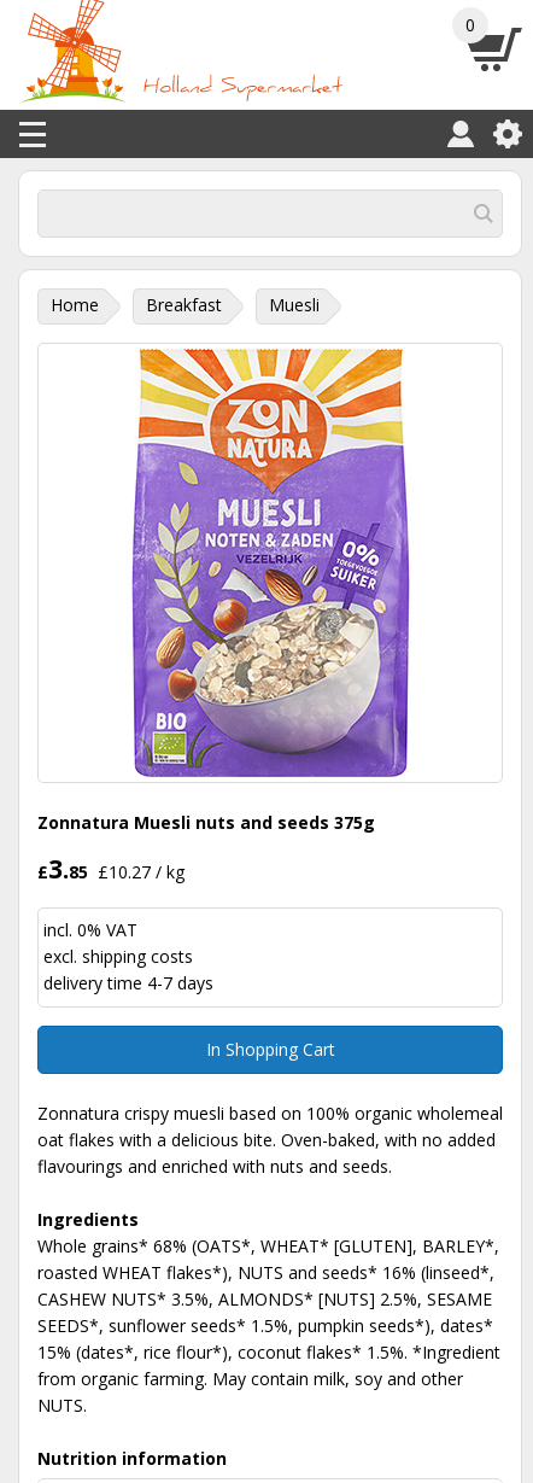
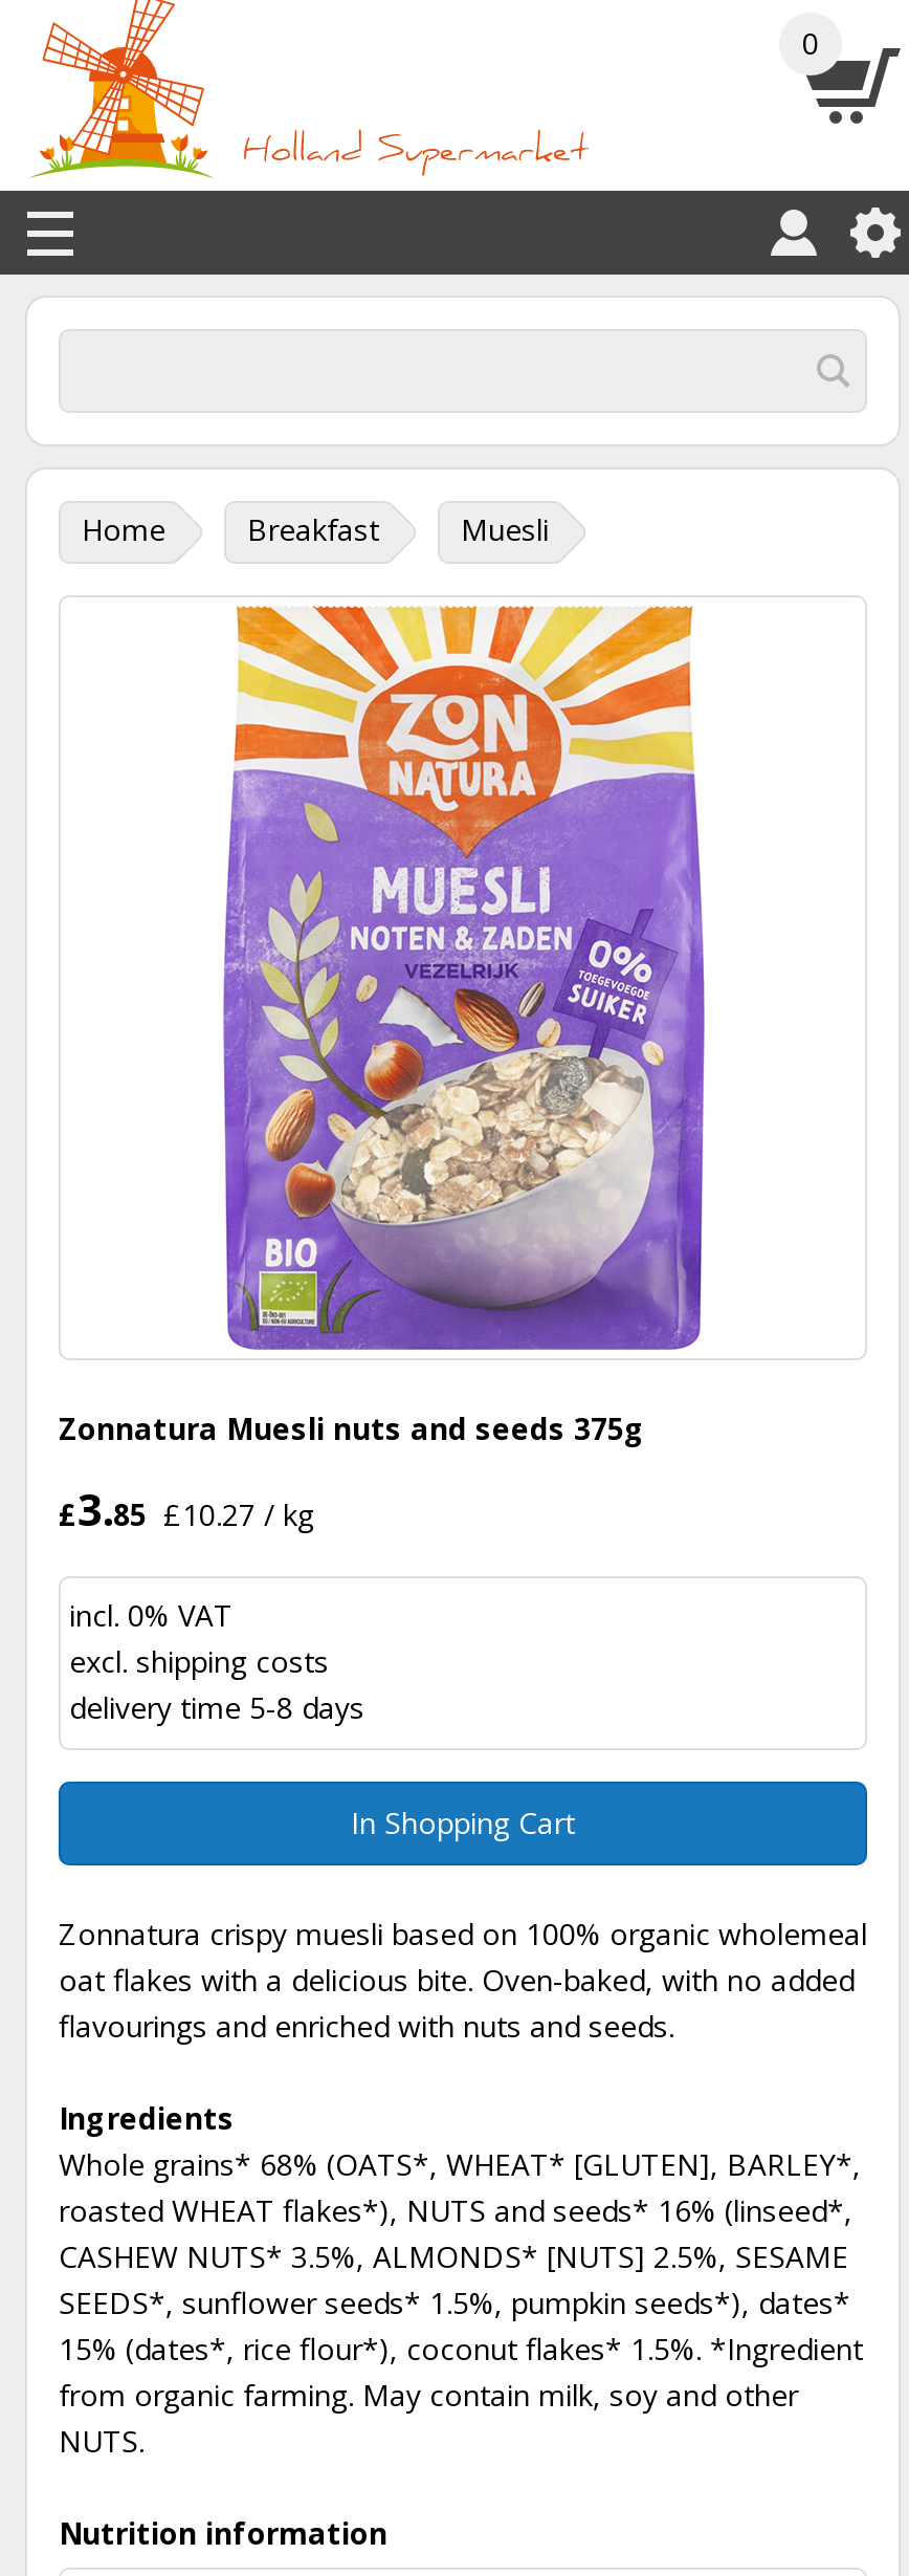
- delivery time 4-7 days
+ delivery time 5-8 days
